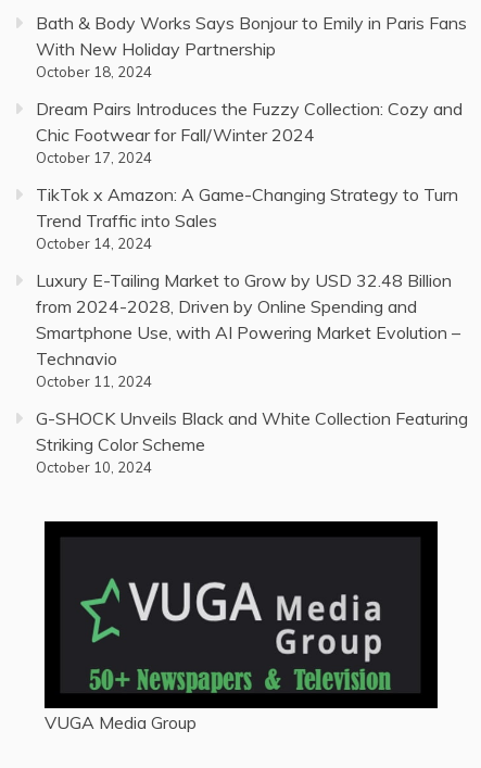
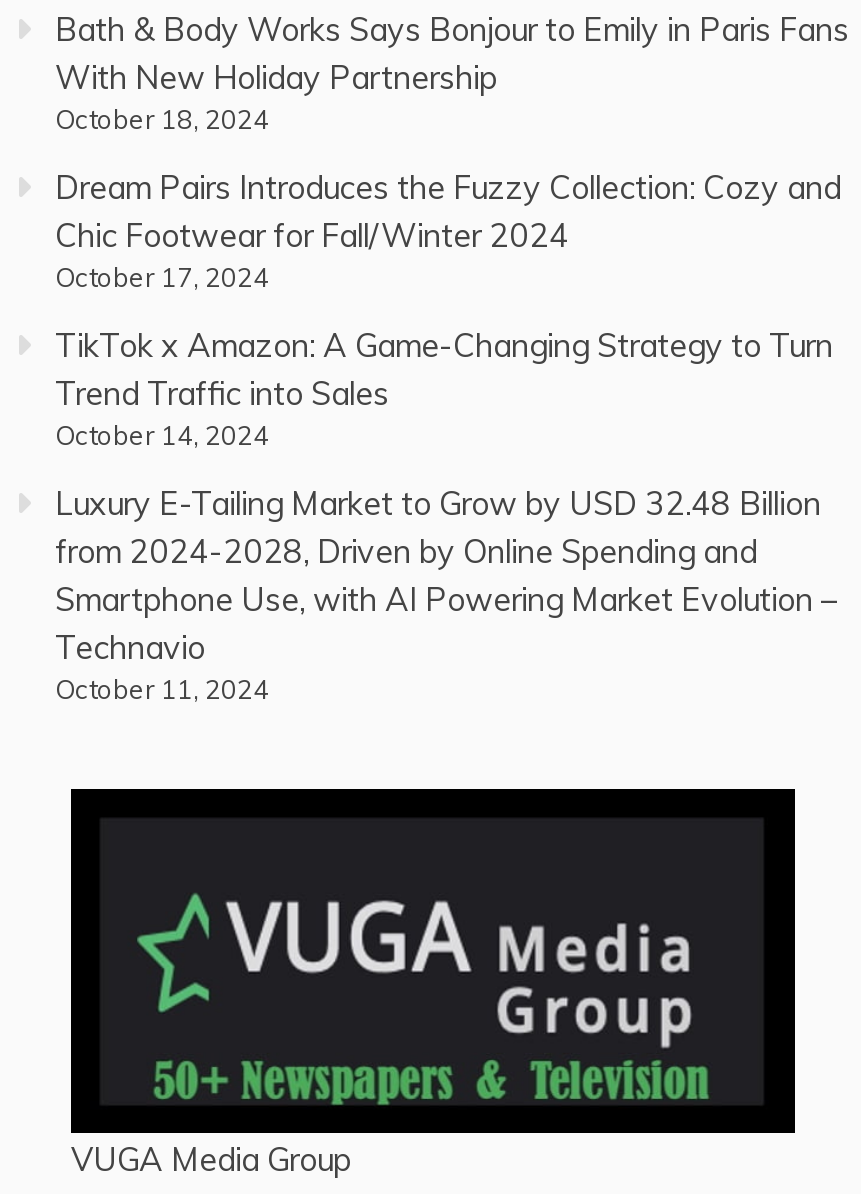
- G-SHOCK Unveils Black and White Collection Featuring
- Striking Color Scheme
- October 10, 2024
